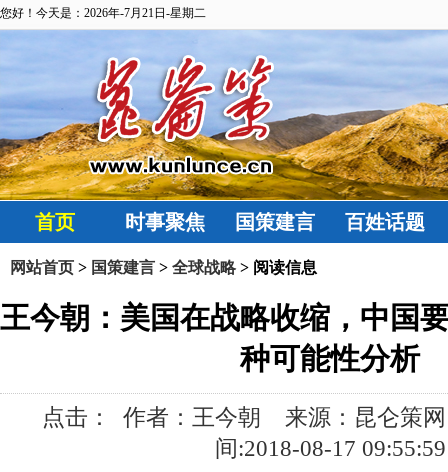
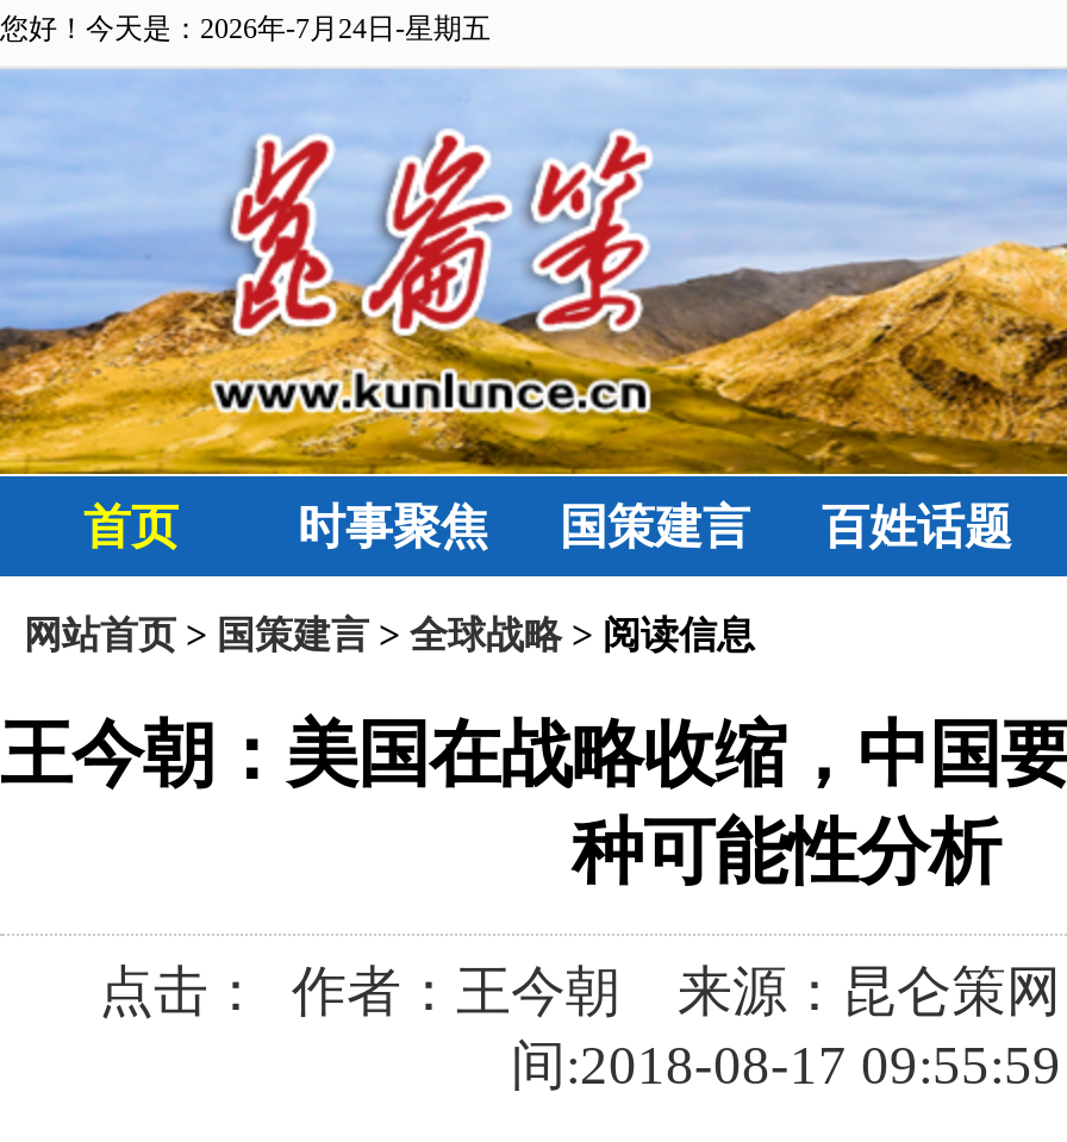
- 您好！今天是：2026年-7月21日-星期二
+ 您好！今天是：2026年-7月24日-星期五
